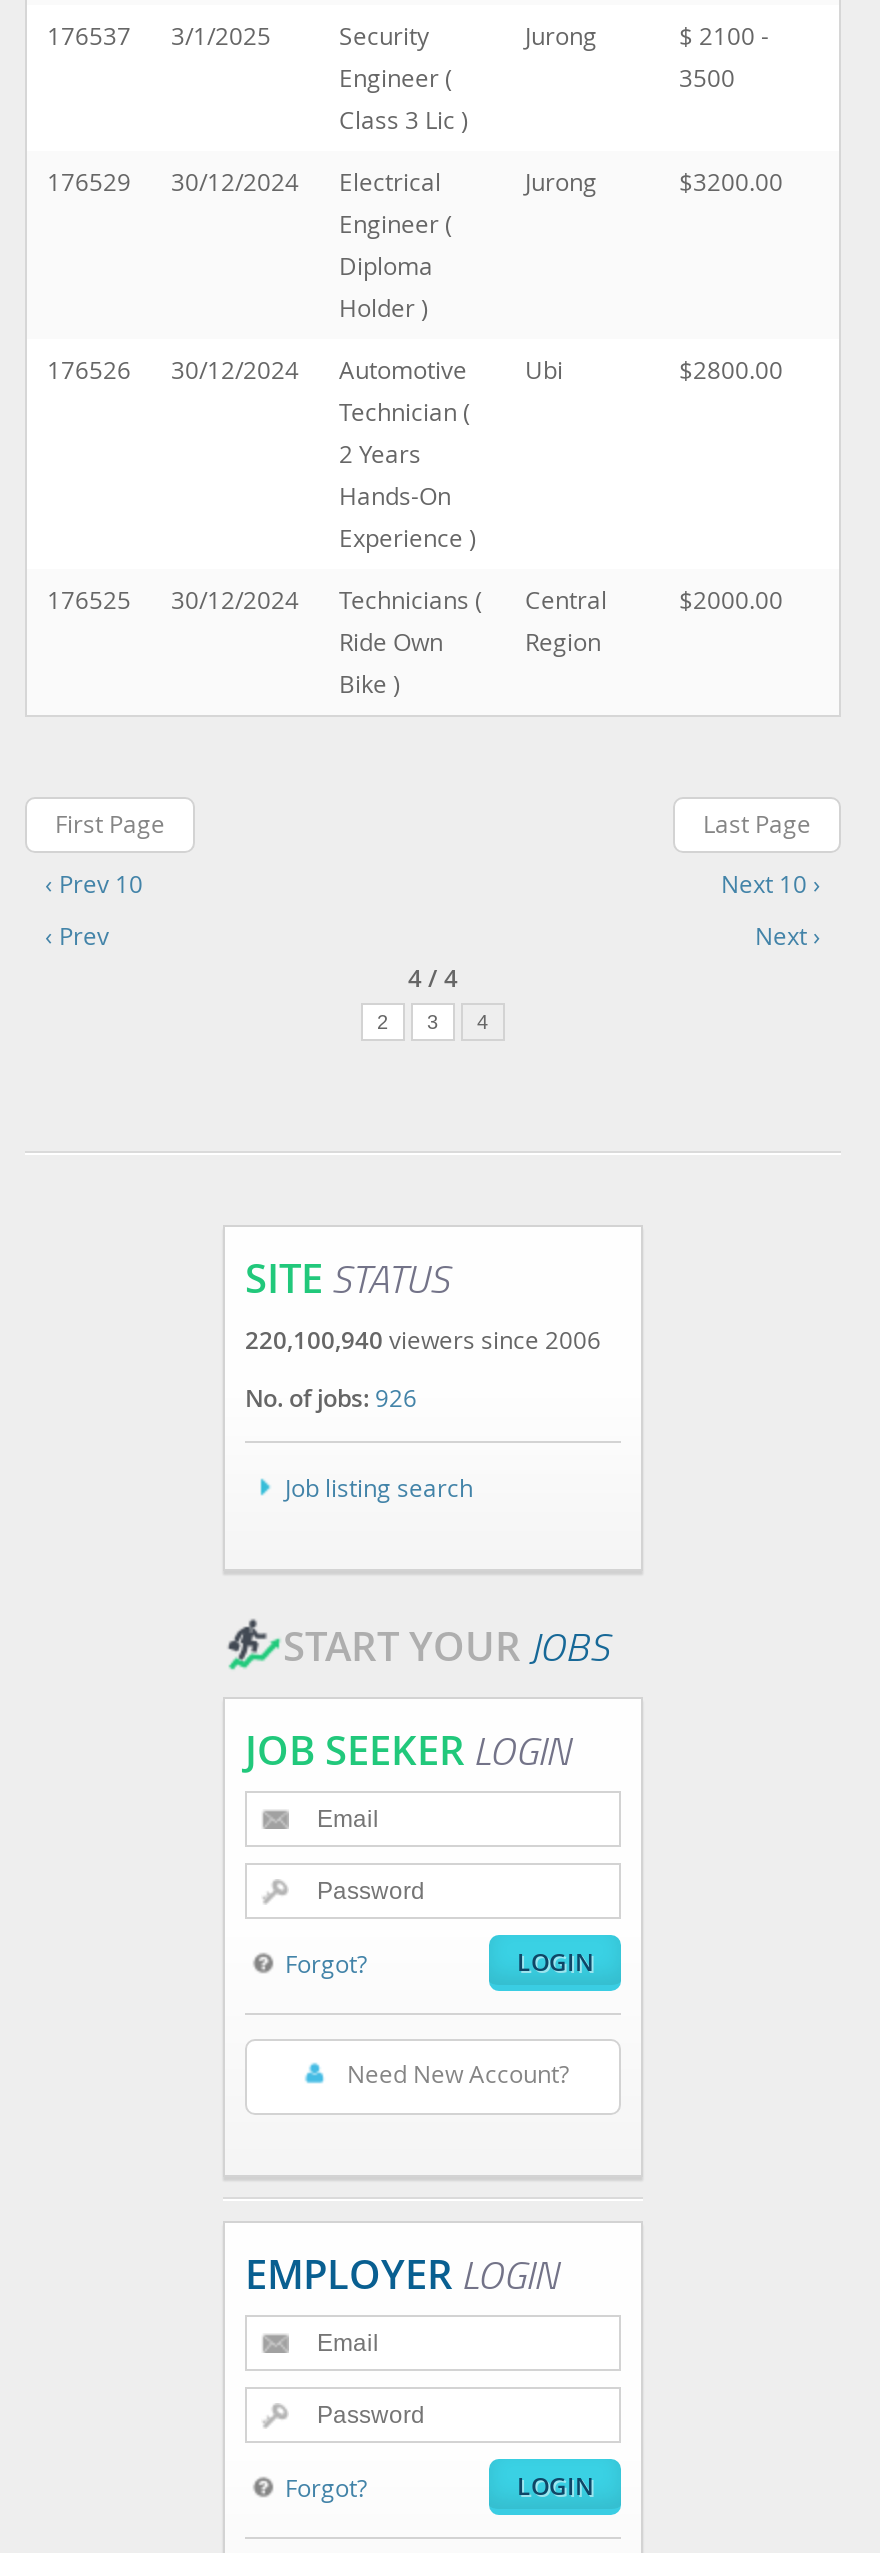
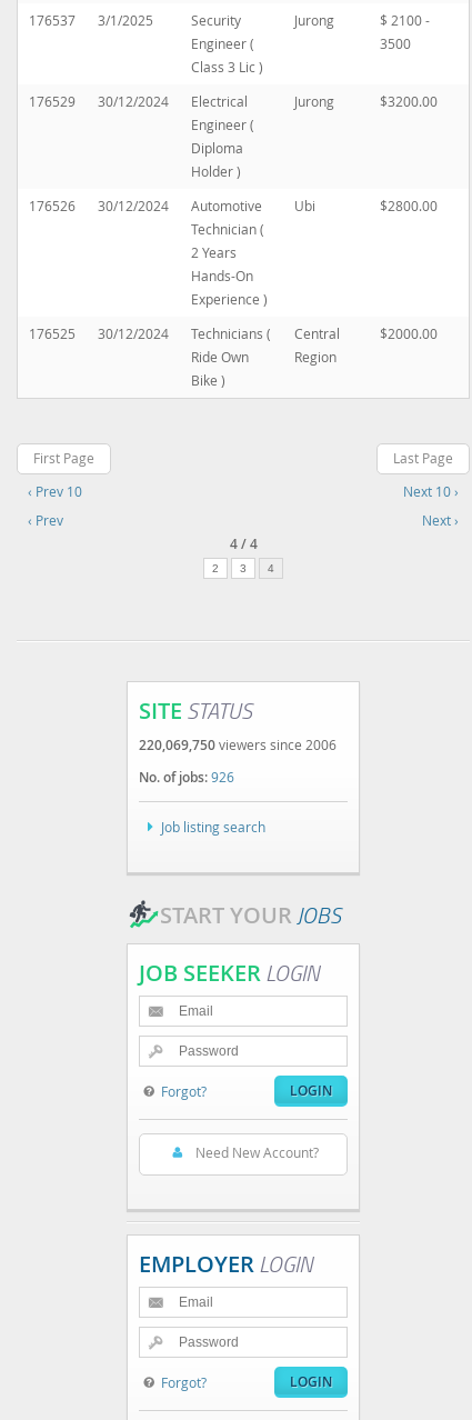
- 220,100,940 viewers since 2006
+ 220,069,750 viewers since 2006
